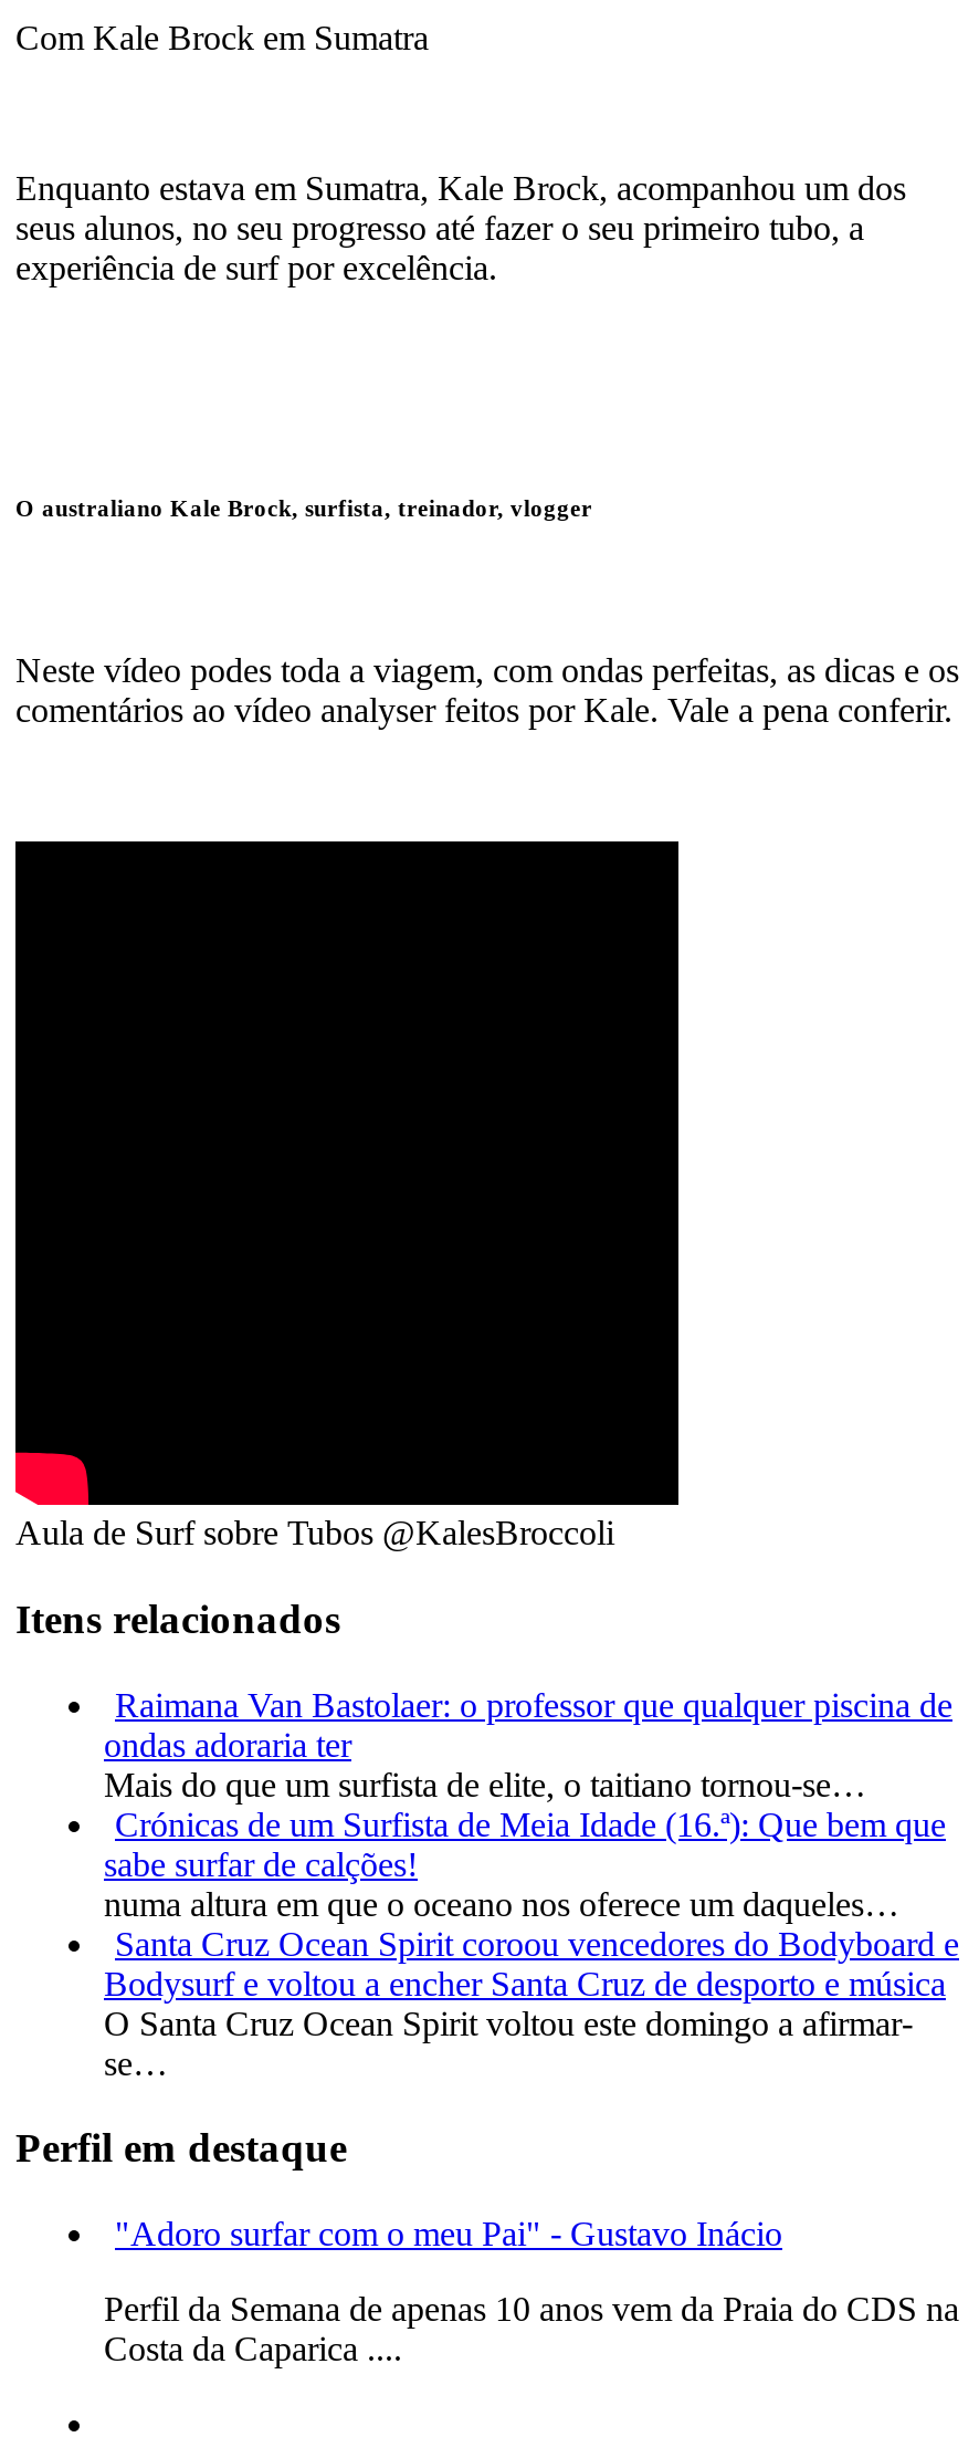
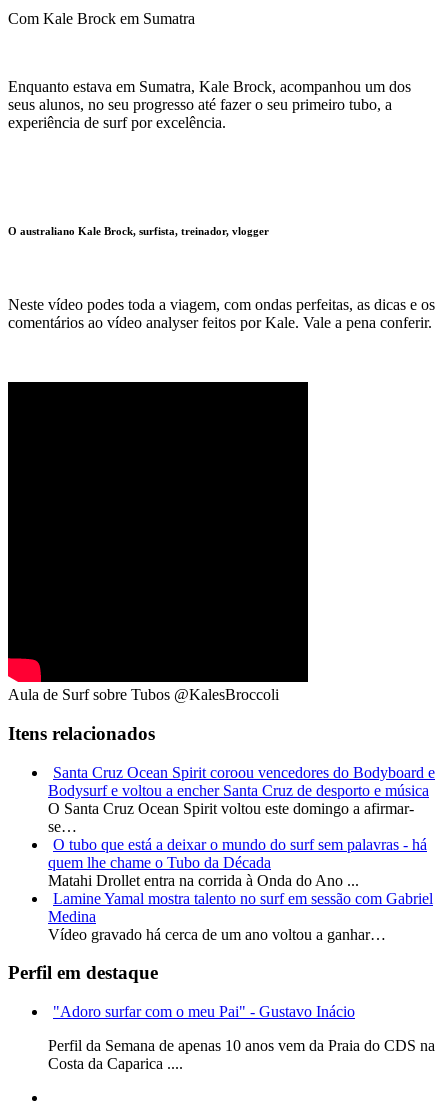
- Raimana Van Bastolaer: o professor que qualquer piscina de
- ondas adoraria ter
- Mais do que um surfista de elite, o taitiano tornou-se…
- Crónicas de um Surfista de Meia Idade (16.ª): Que bem que
- sabe surfar de calções!
- numa altura em que o oceano nos oferece um daqueles…

moved up: Santa Cruz Ocean Spirit coroou vencedores do Bodyboard e | Bodysurf e voltou a encher Santa Cruz de desporto e música | O Santa Cruz Ocean Spirit voltou este domingo a afirmar- | se…

+ O tubo que está a deixar o mundo do surf sem palavras - há
+ quem lhe chame o Tubo da Década
+ Matahi Drollet entra na corrida à Onda do Ano ...
+ Lamine Yamal mostra talento no surf em sessão com Gabriel
+ Medina
+ Vídeo gravado há cerca de um ano voltou a ganhar…
